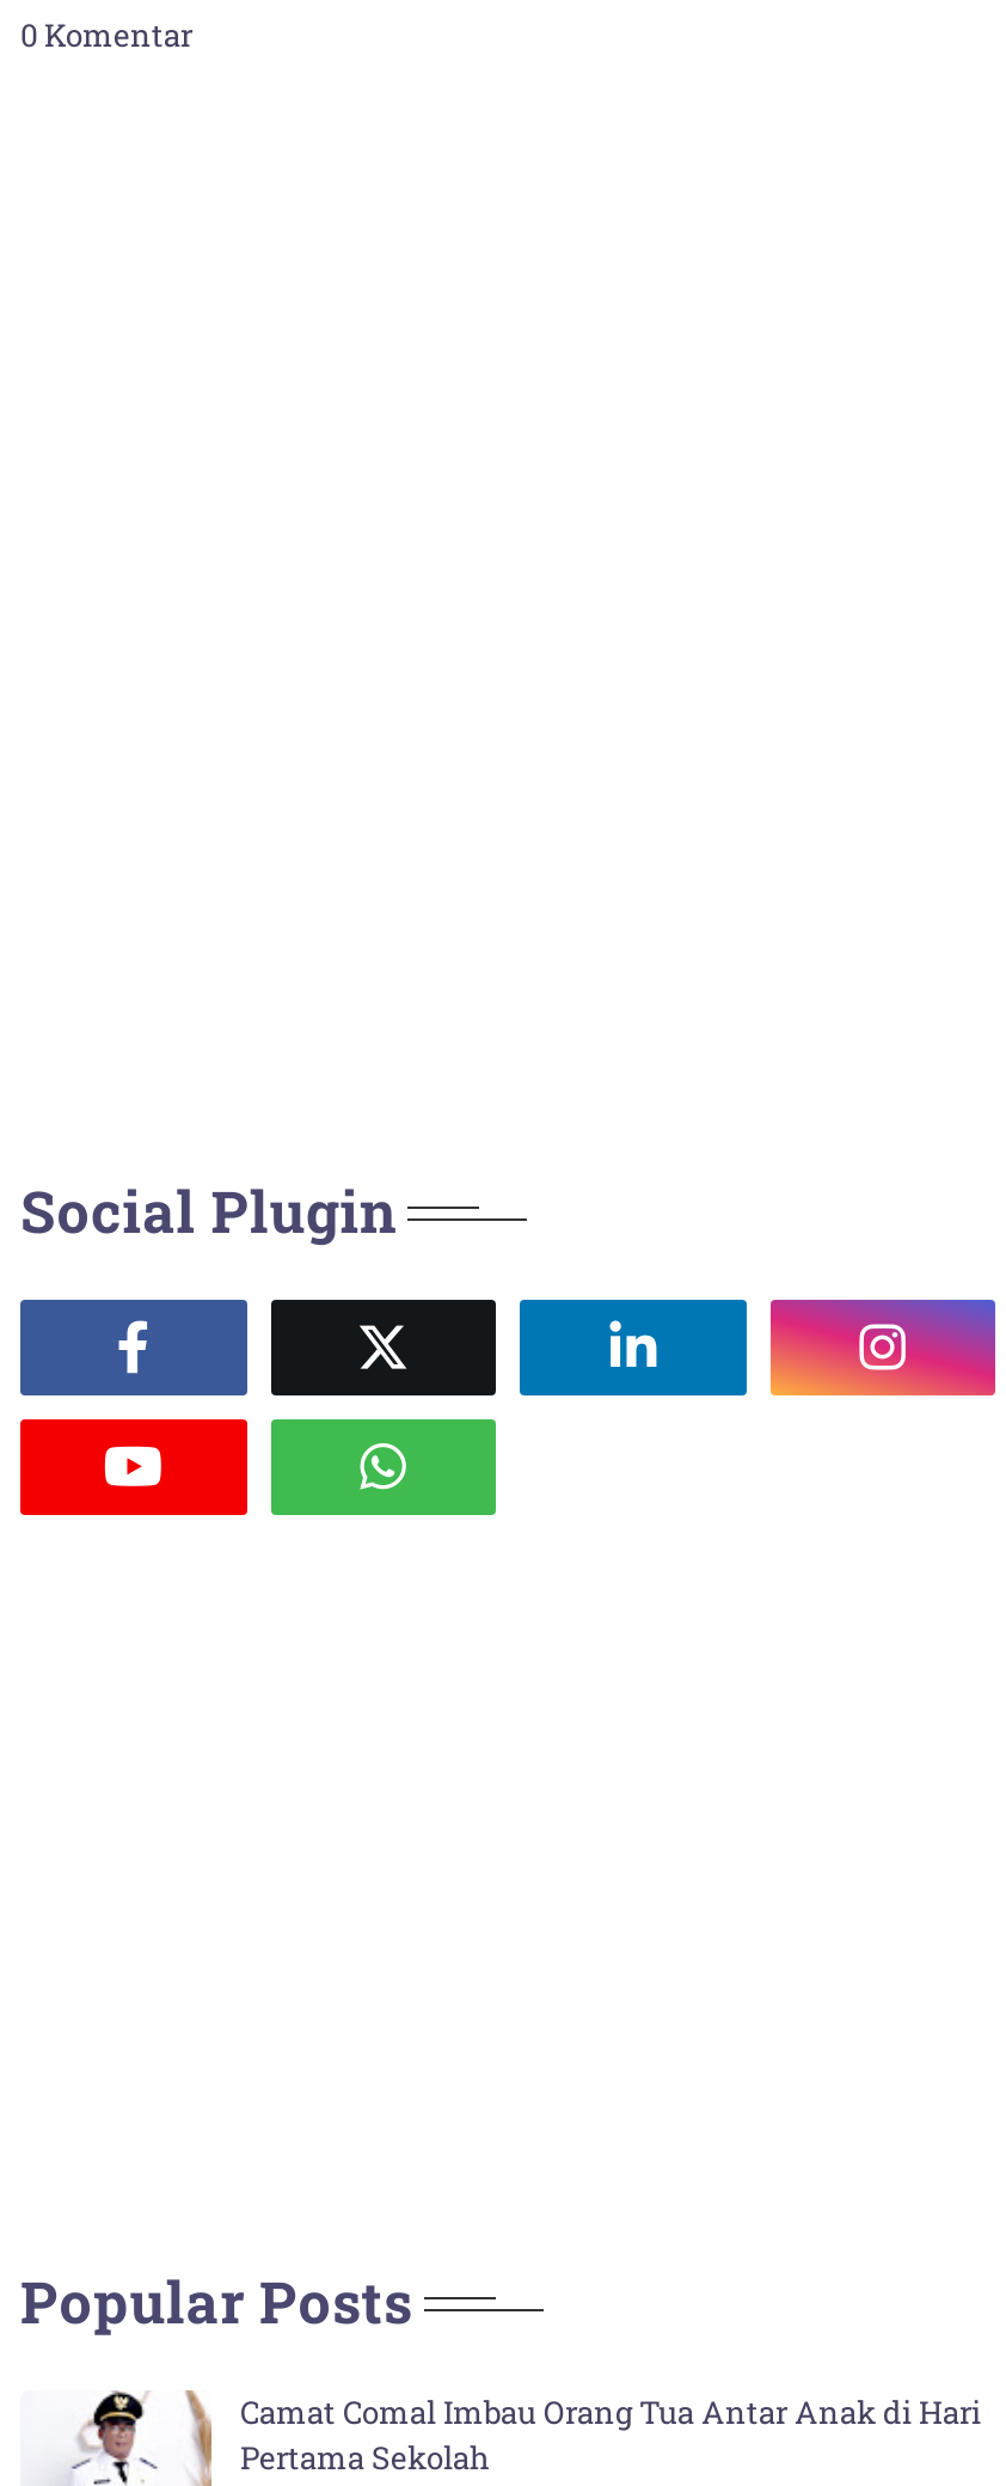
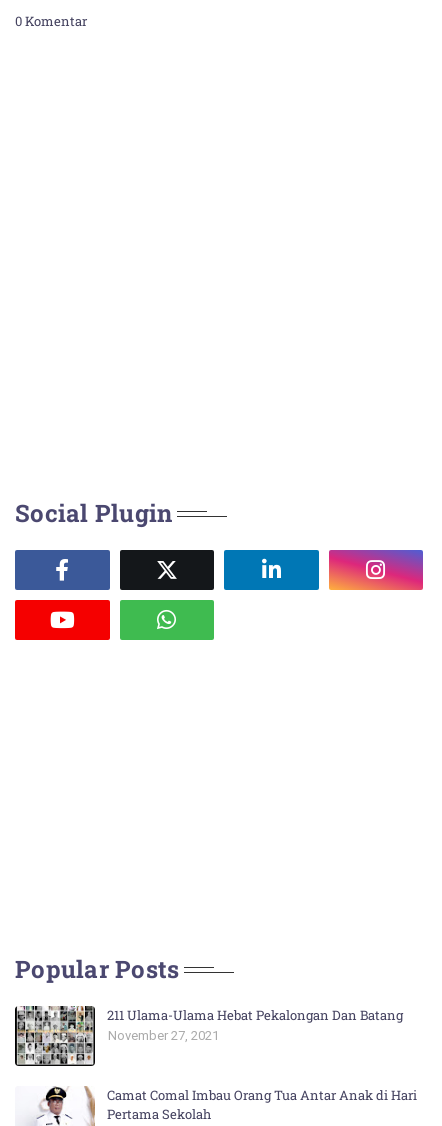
+ [image]
+ 211 Ulama-Ulama Hebat Pekalongan Dan Batang
+ November 27, 2021
